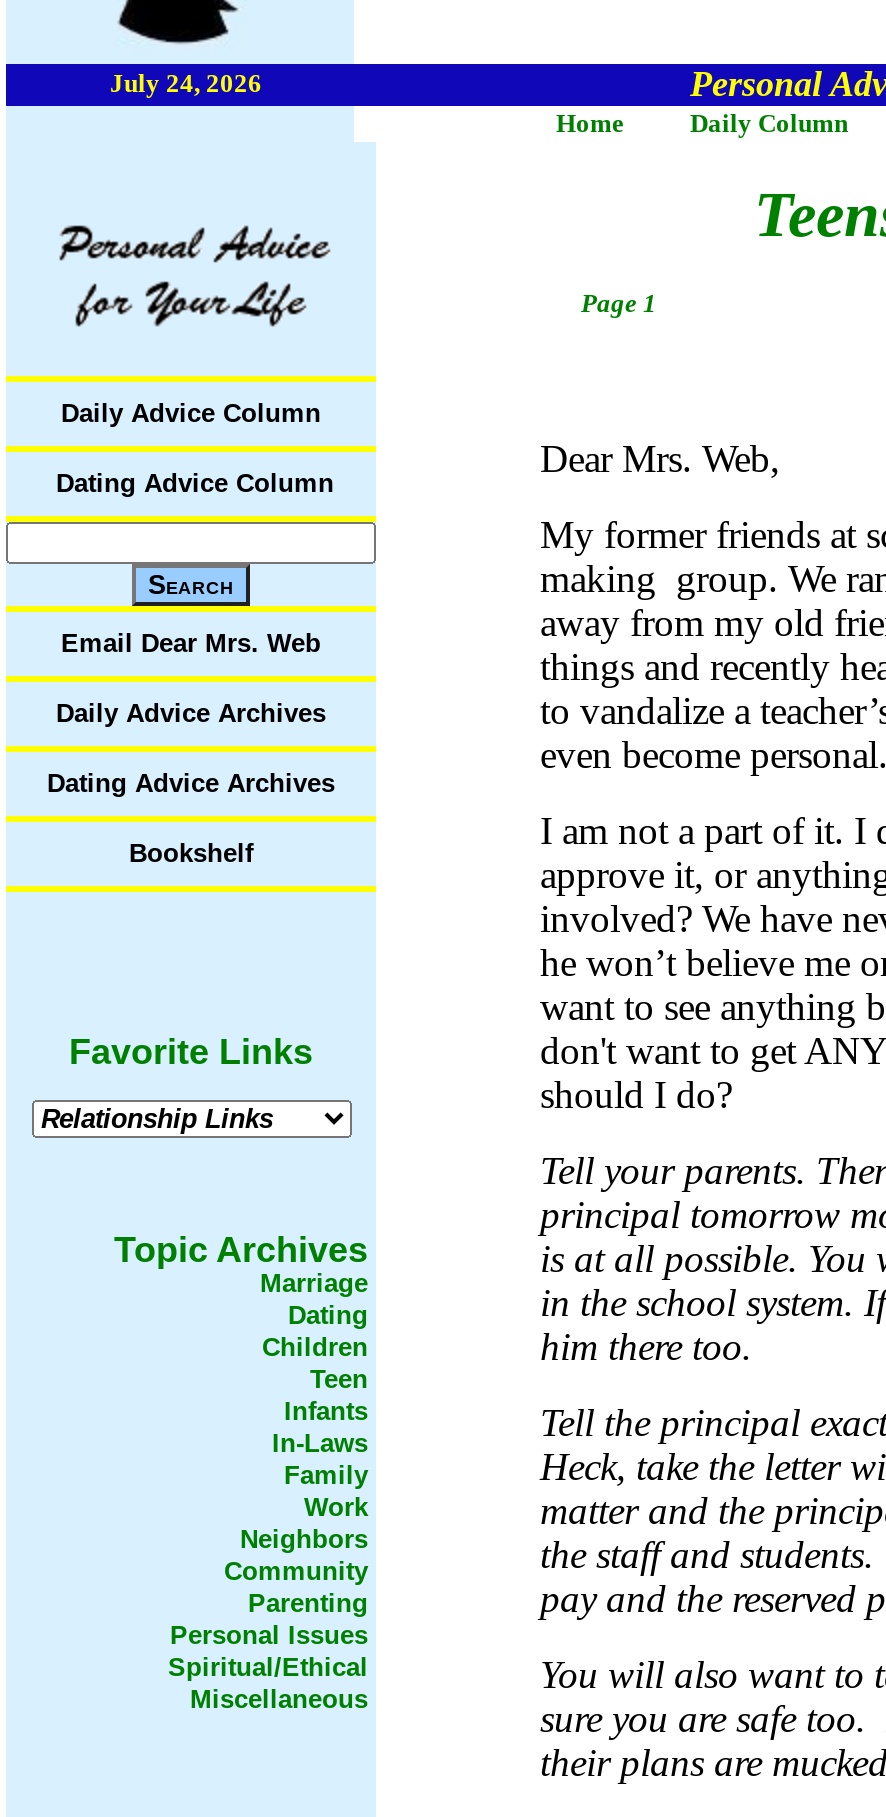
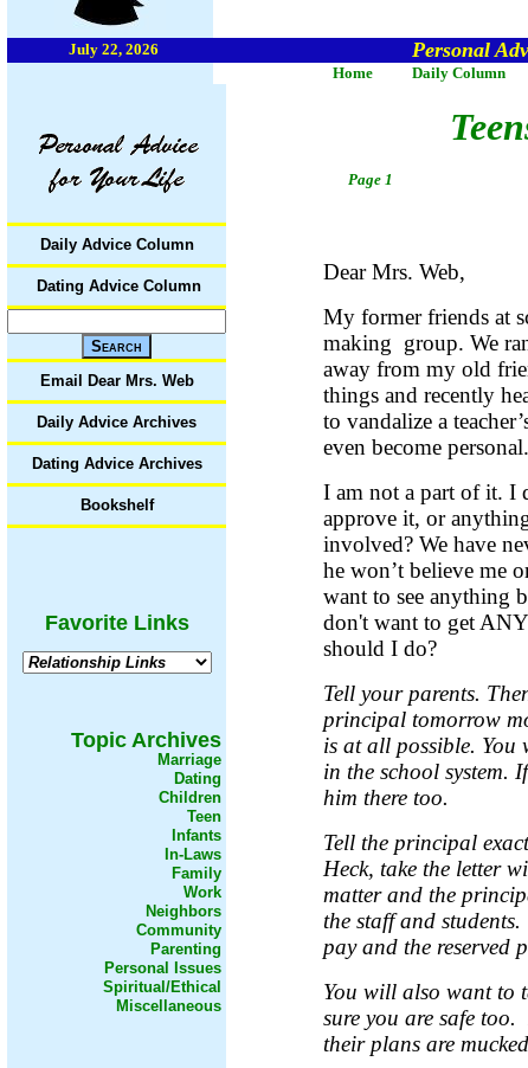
- July 24, 2026
+ July 22, 2026
